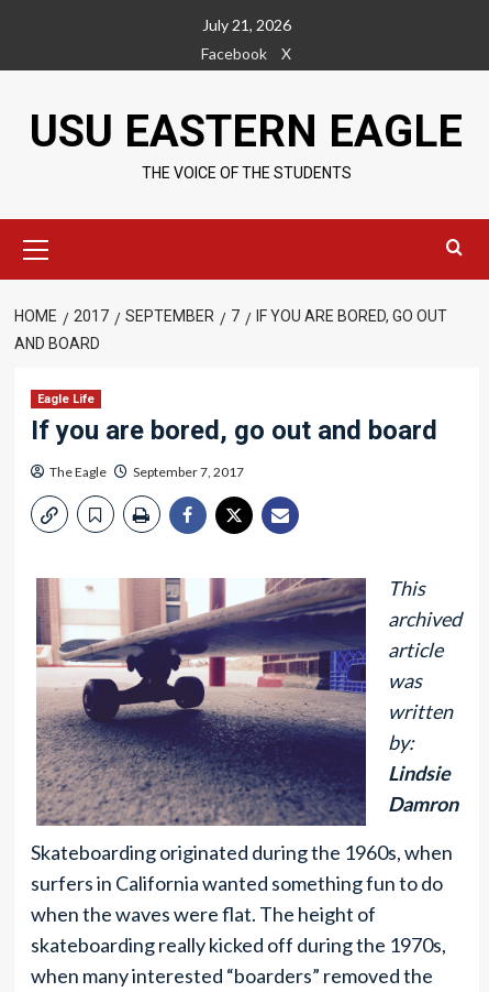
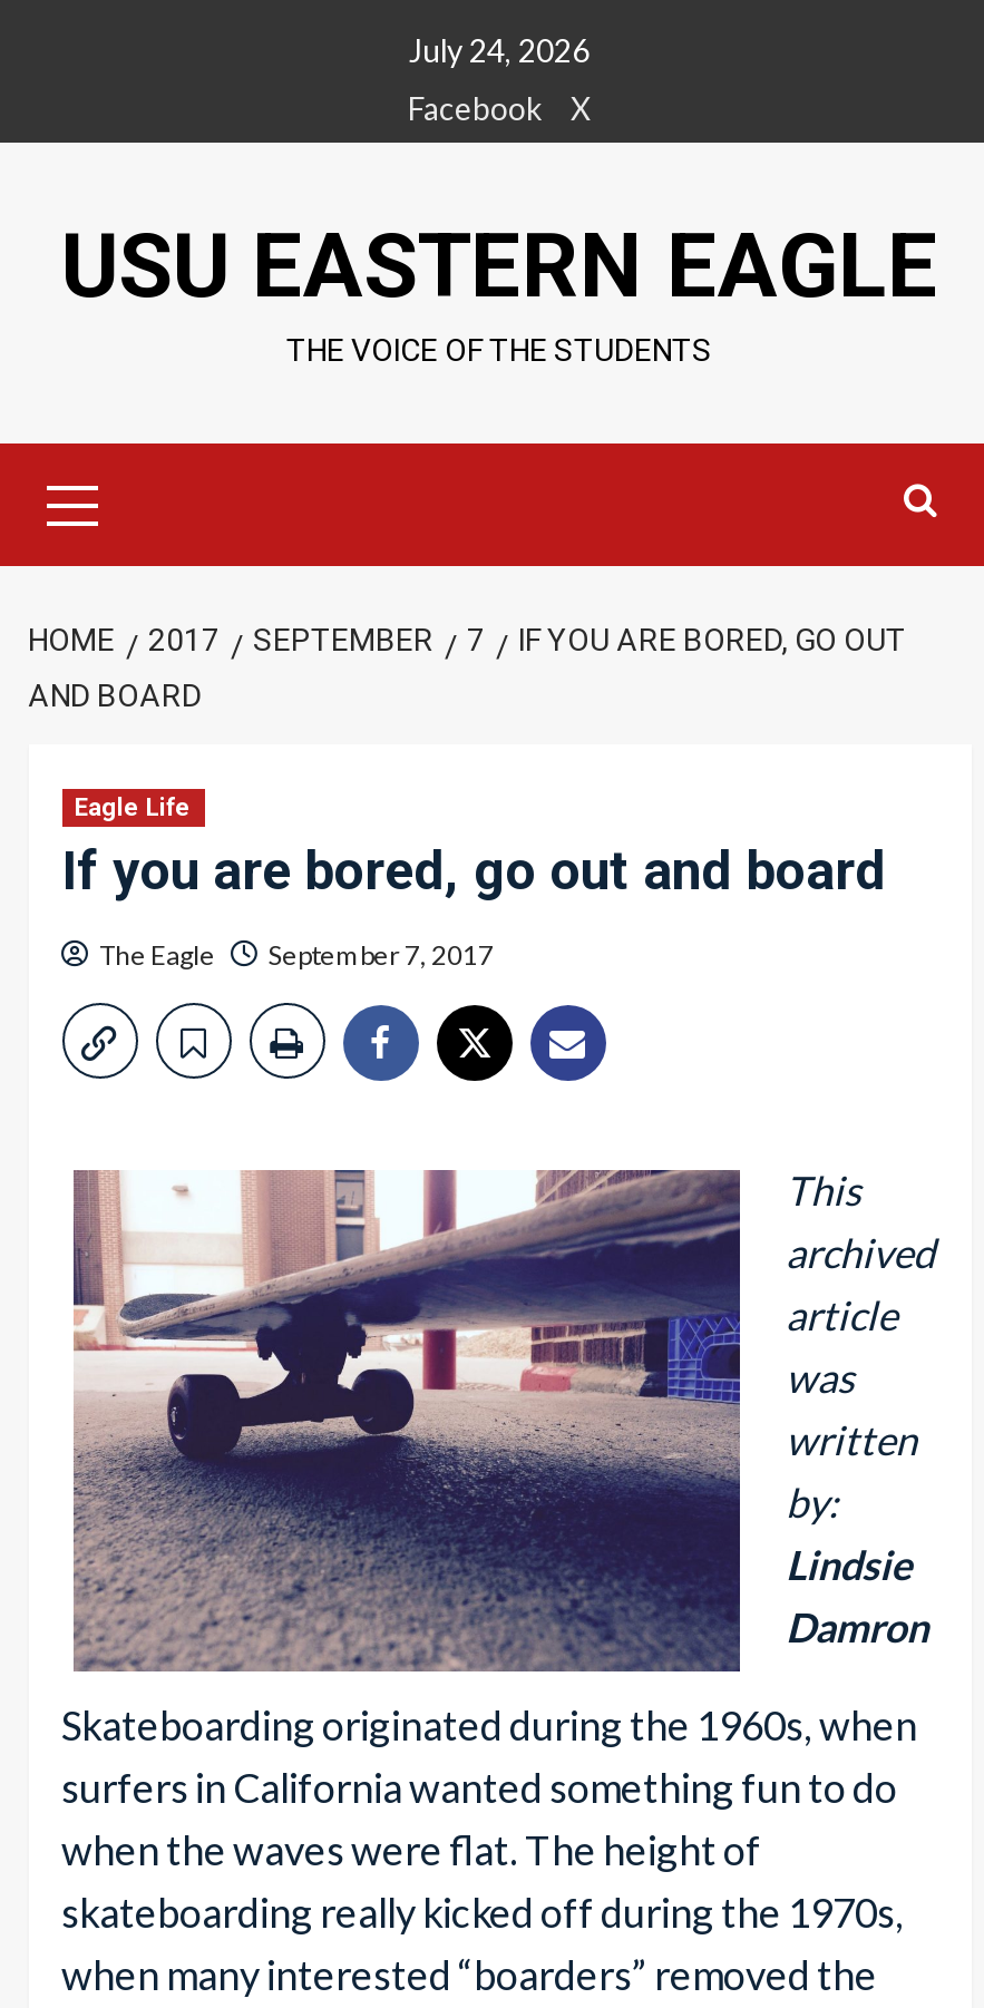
- July 21, 2026
+ July 24, 2026
